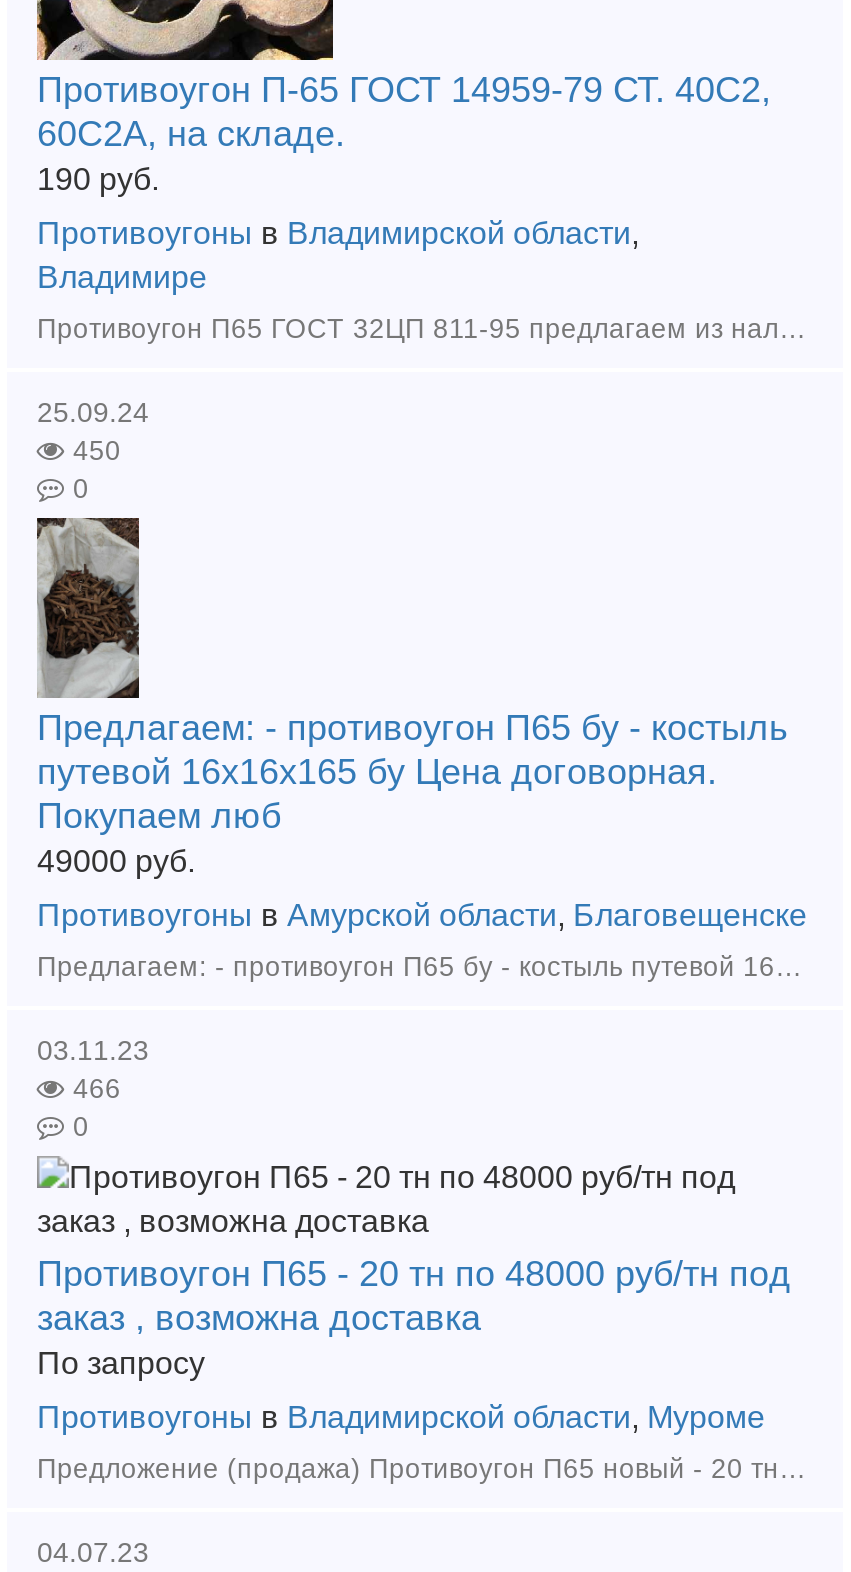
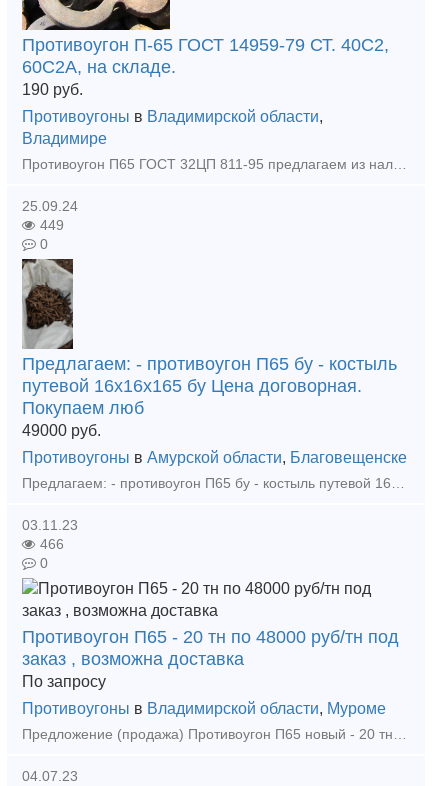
- 450
+ 449
